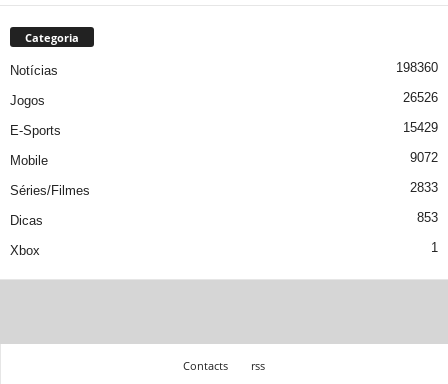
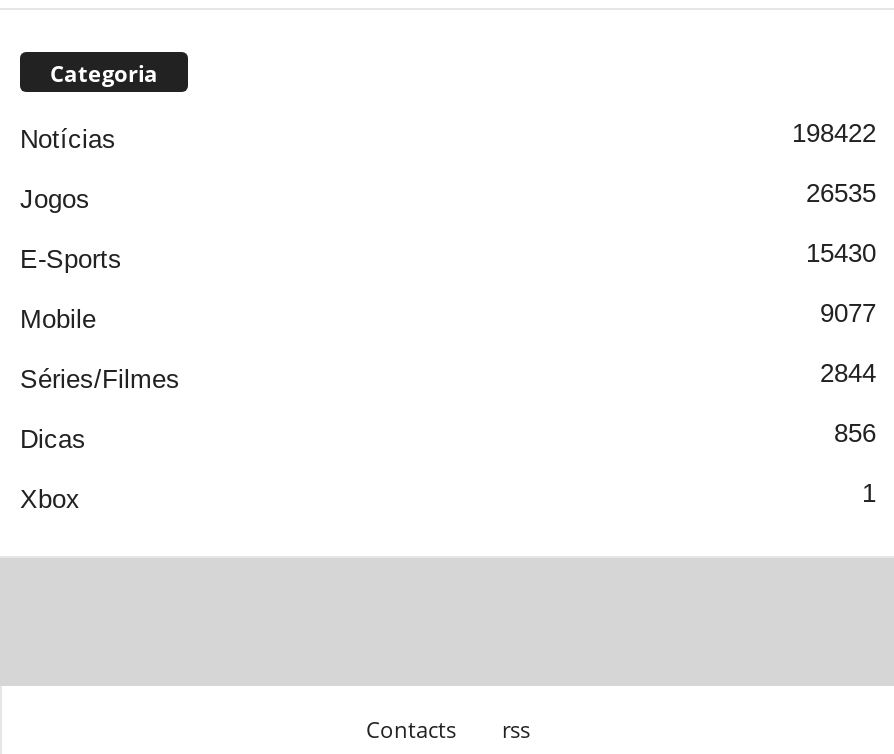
- 198360
+ 198422

- 26526
+ 26535

- 15429
+ 15430

- 9072
+ 9077

- 2833
+ 2844

- 853
+ 856
